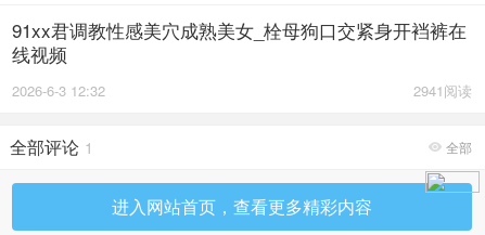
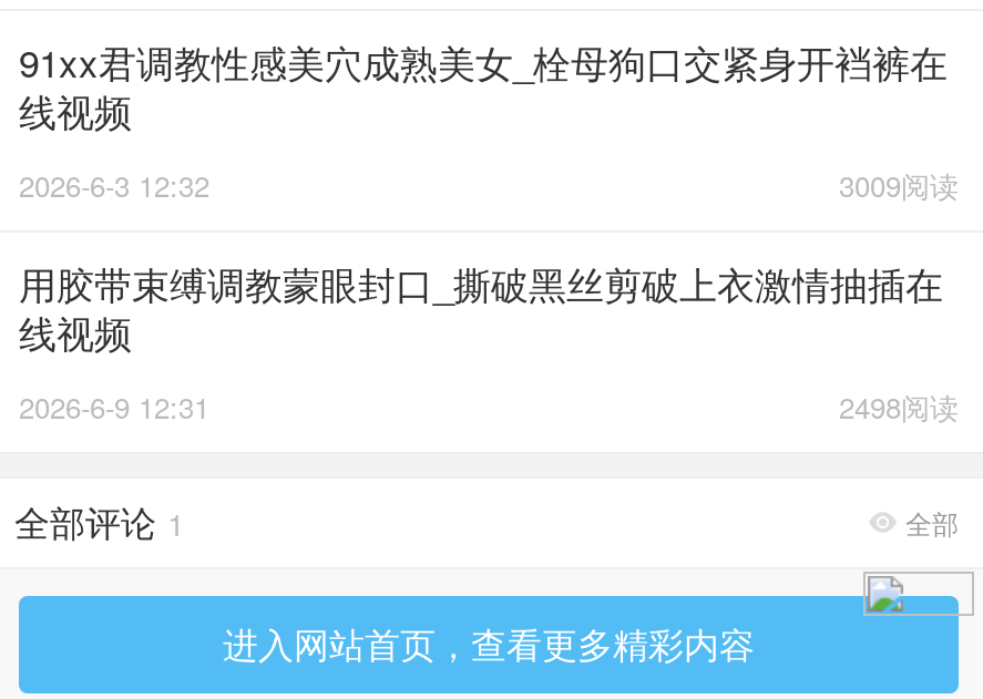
- 2941阅读
+ 3009阅读

+ 用胶带束缚调教蒙眼封口_撕破黑丝剪破上衣激情抽插在
+ 线视频
+ 2498阅读
+ 2026-6-9 12:31
